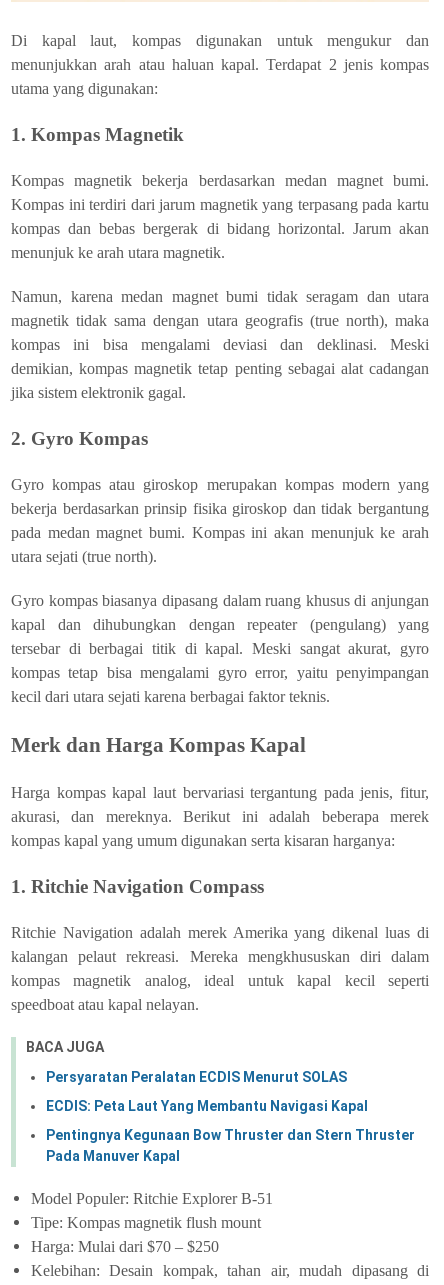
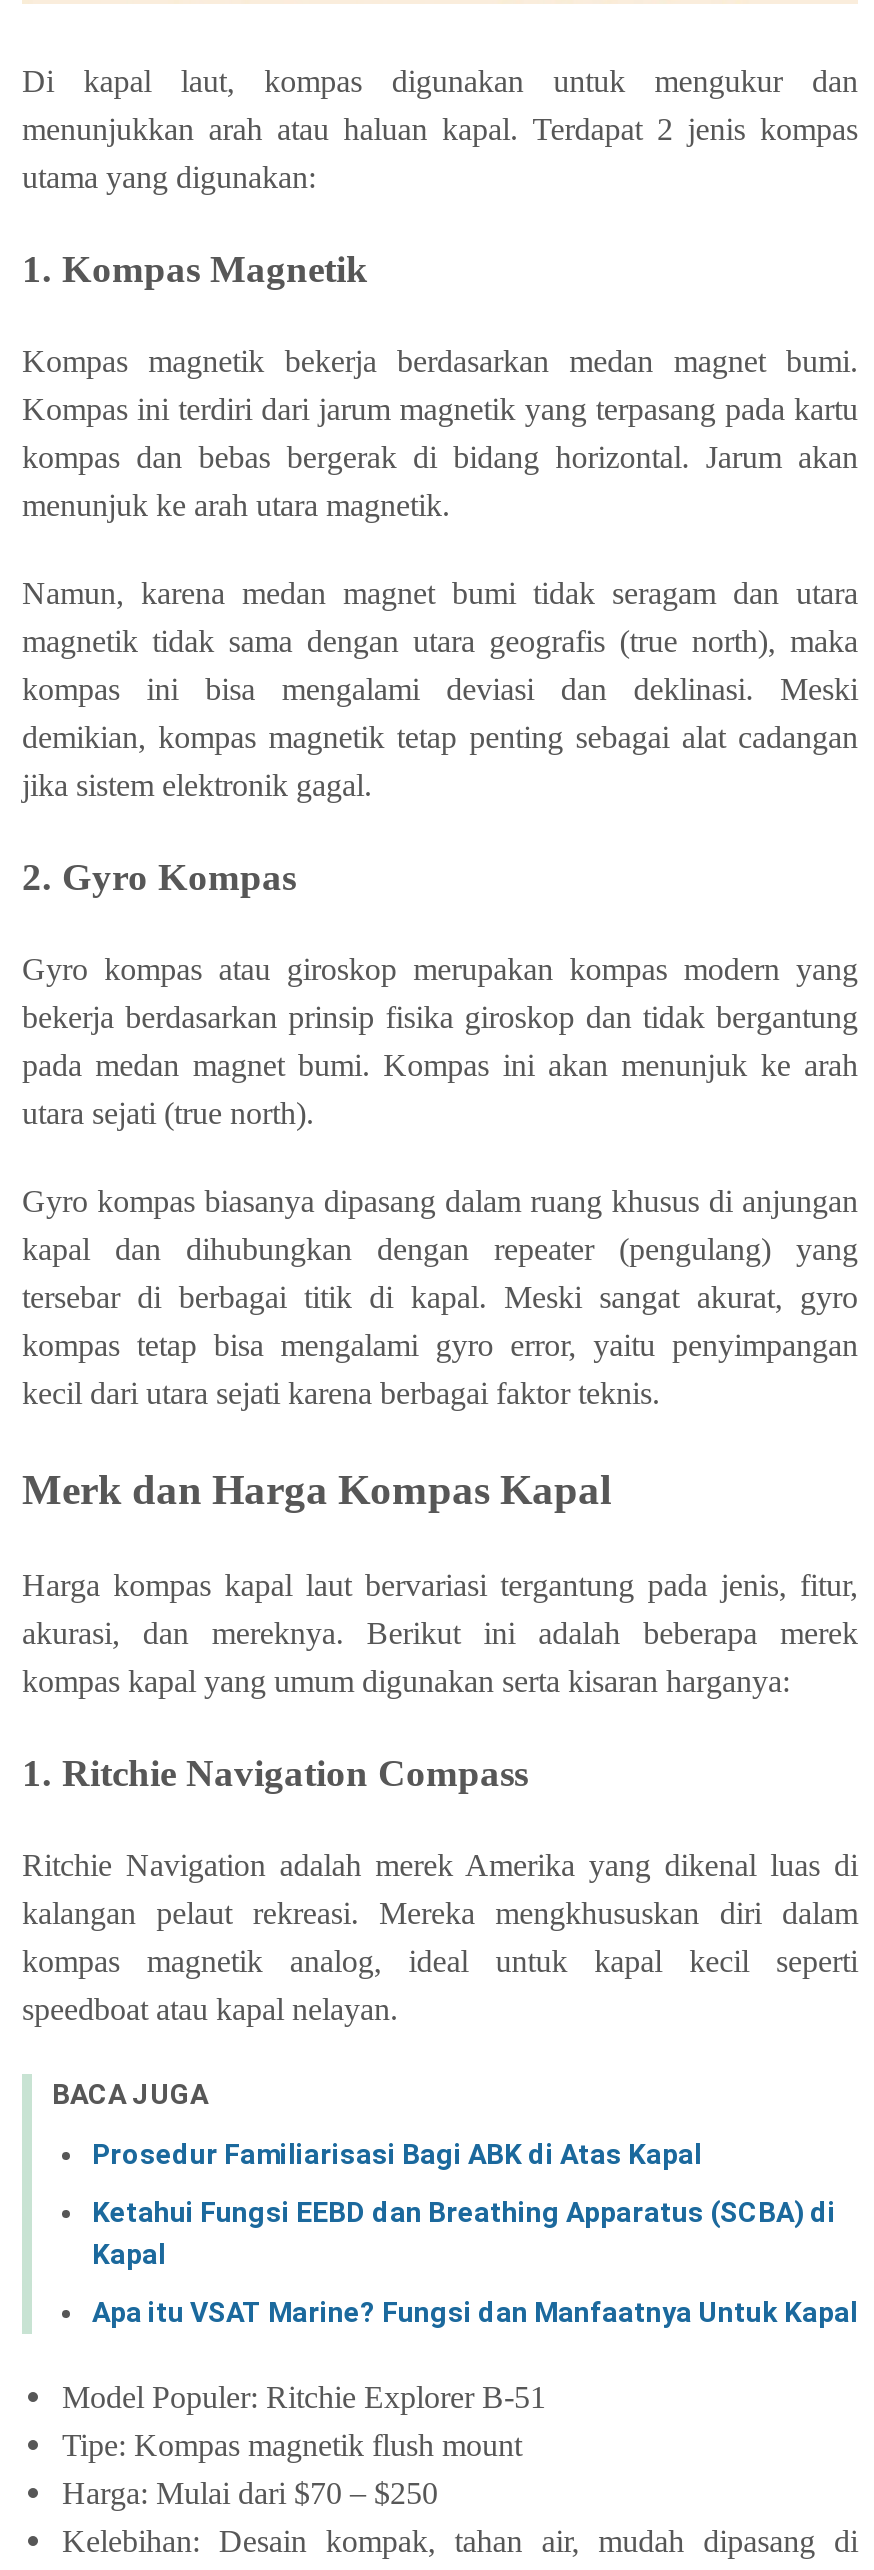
- Persyaratan Peralatan ECDIS Menurut SOLAS
+ Prosedur Familiarisasi Bagi ABK di Atas Kapal

- ECDIS: Peta Laut Yang Membantu Navigasi Kapal
+ Ketahui Fungsi EEBD dan Breathing Apparatus (SCBA) di
+ Kapal

- Pentingnya Kegunaan Bow Thruster dan Stern Thruster
- Pada Manuver Kapal
+ Apa itu VSAT Marine? Fungsi dan Manfaatnya Untuk Kapal
